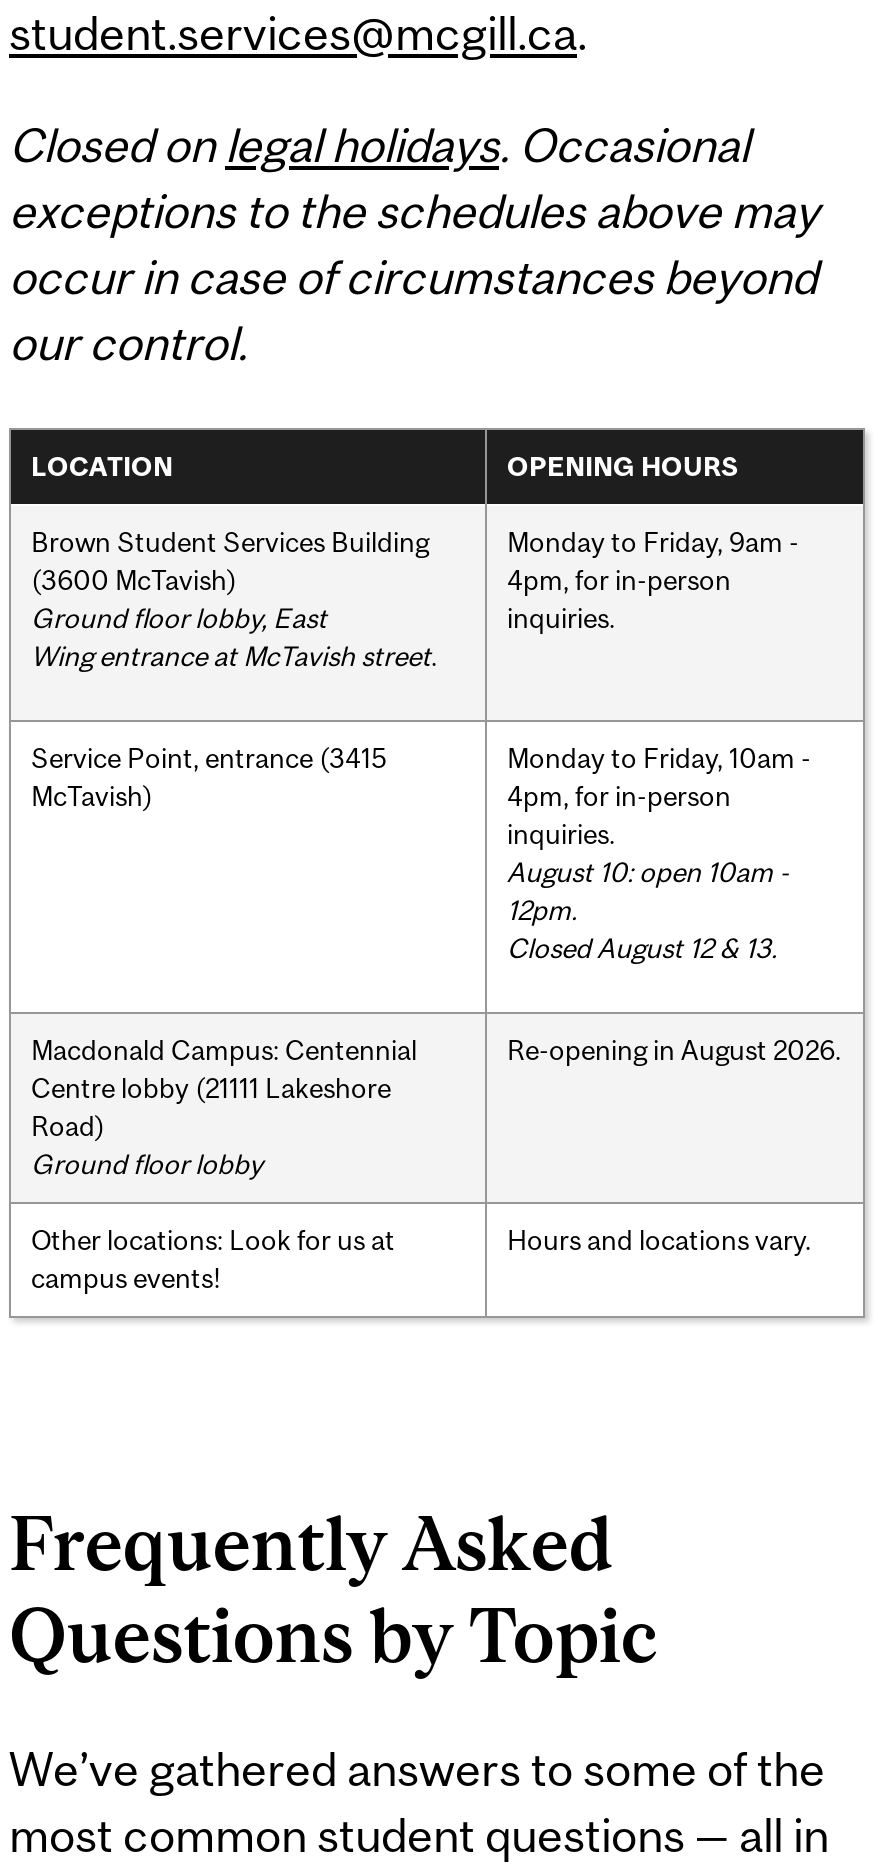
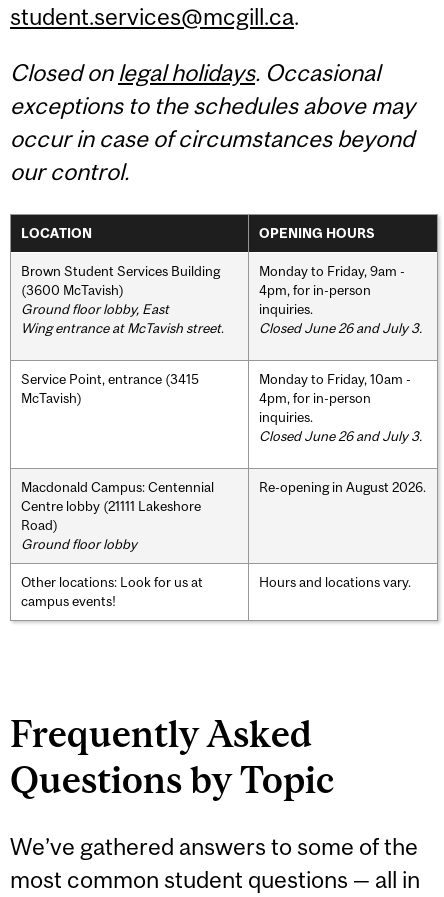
+ Closed June 26 and July 3.

- August 10: open 10am -
- 12pm.
- Closed August 12 & 13.
+ Closed June 26 and July 3.
